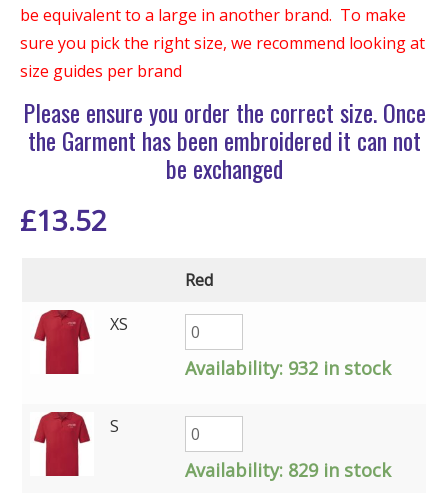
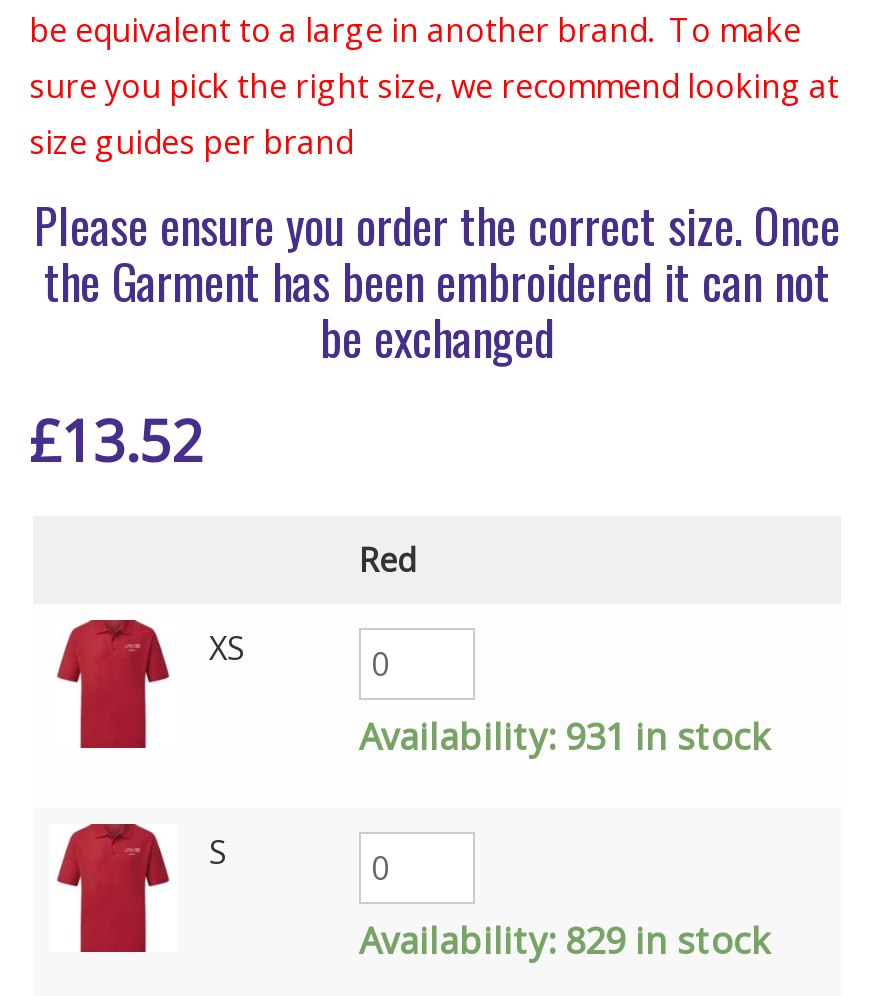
- Availability: 932 in stock
+ Availability: 931 in stock
